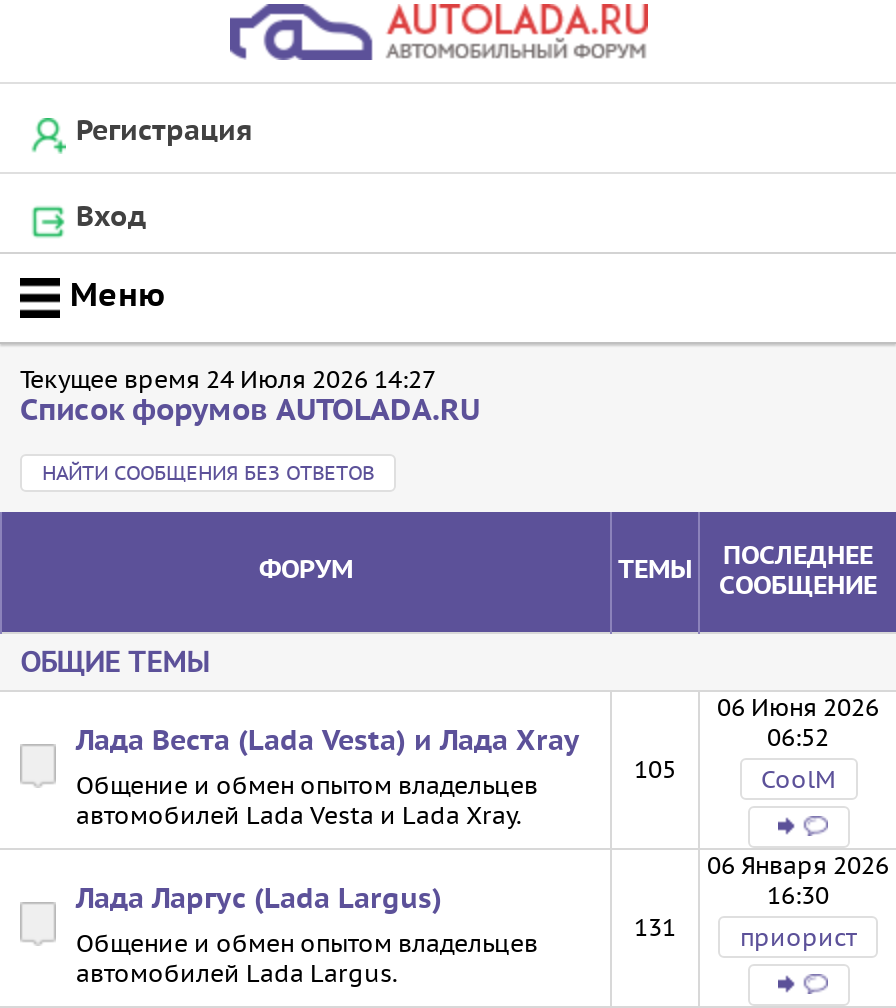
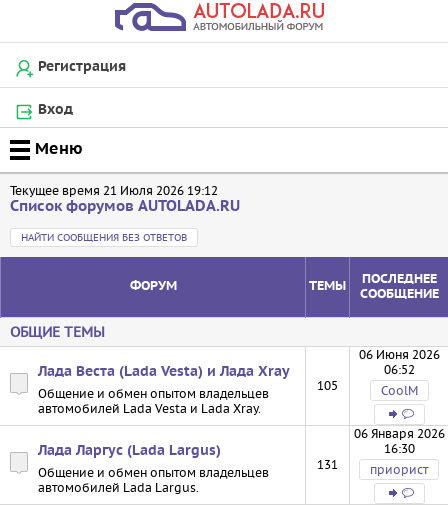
- Текущее время 24 Июля 2026 14:27
+ Текущее время 21 Июля 2026 19:12
